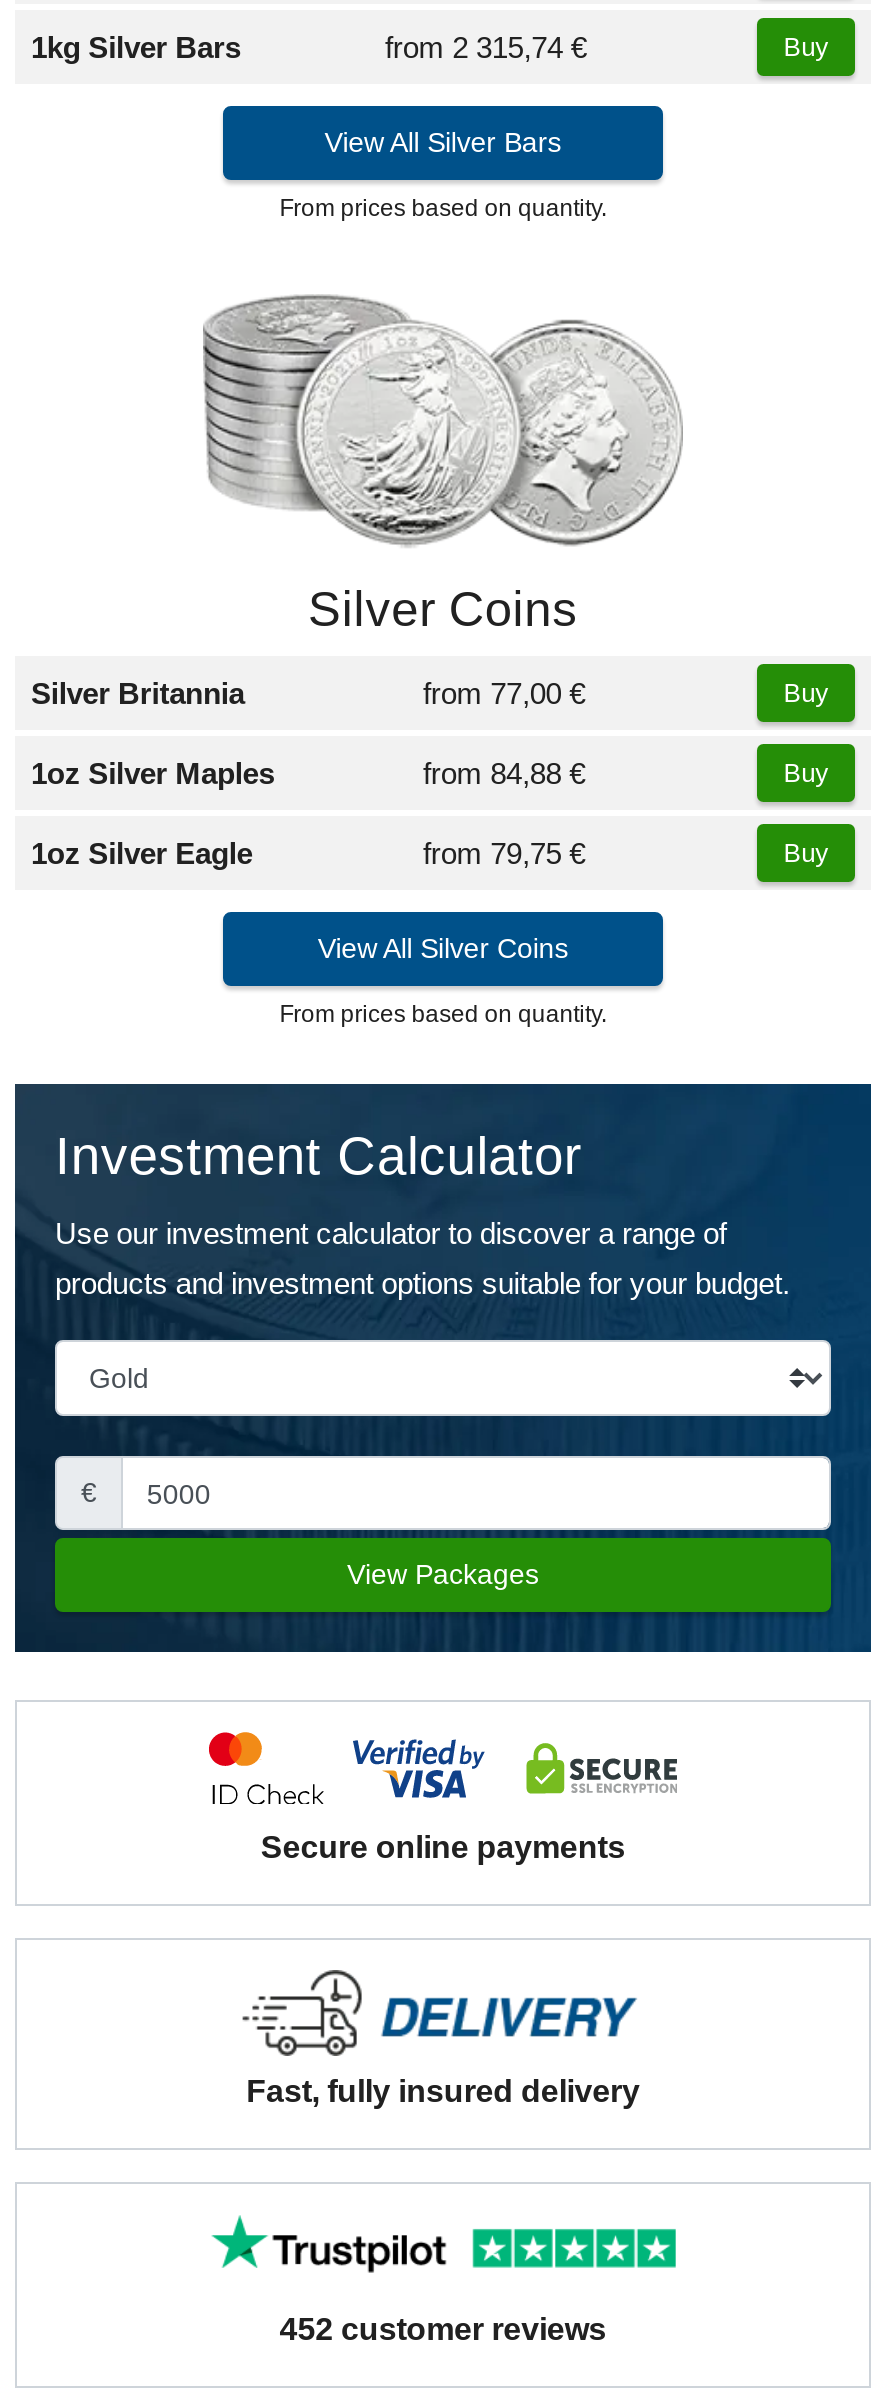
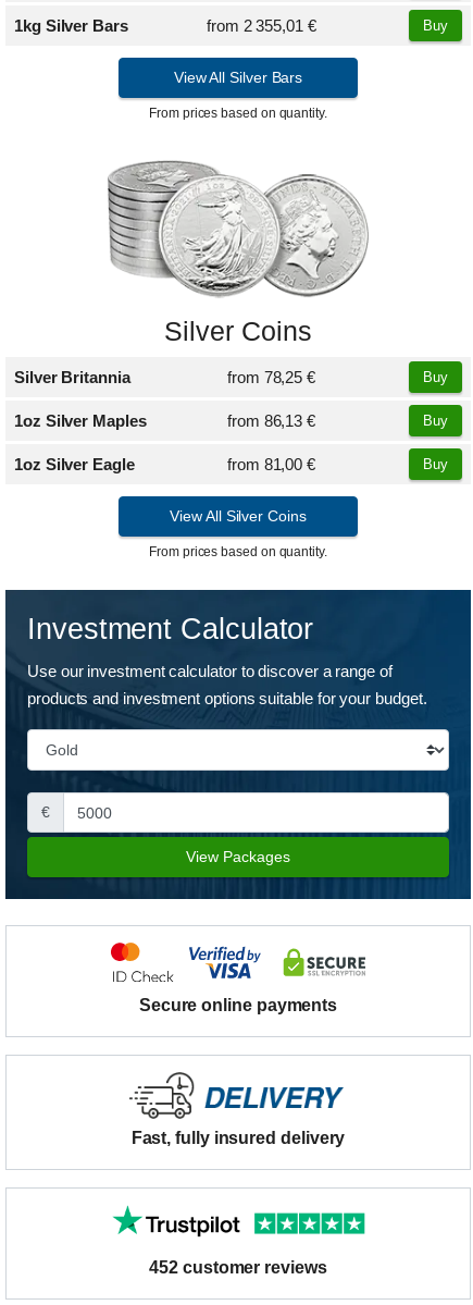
- from 2 315,74 €
+ from 2 355,01 €

- from 77,00 €
+ from 78,25 €

- from 84,88 €
+ from 86,13 €

- from 79,75 €
+ from 81,00 €
